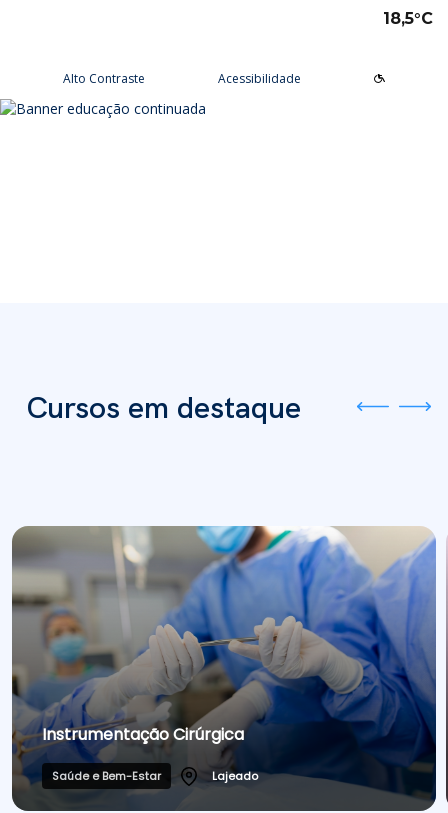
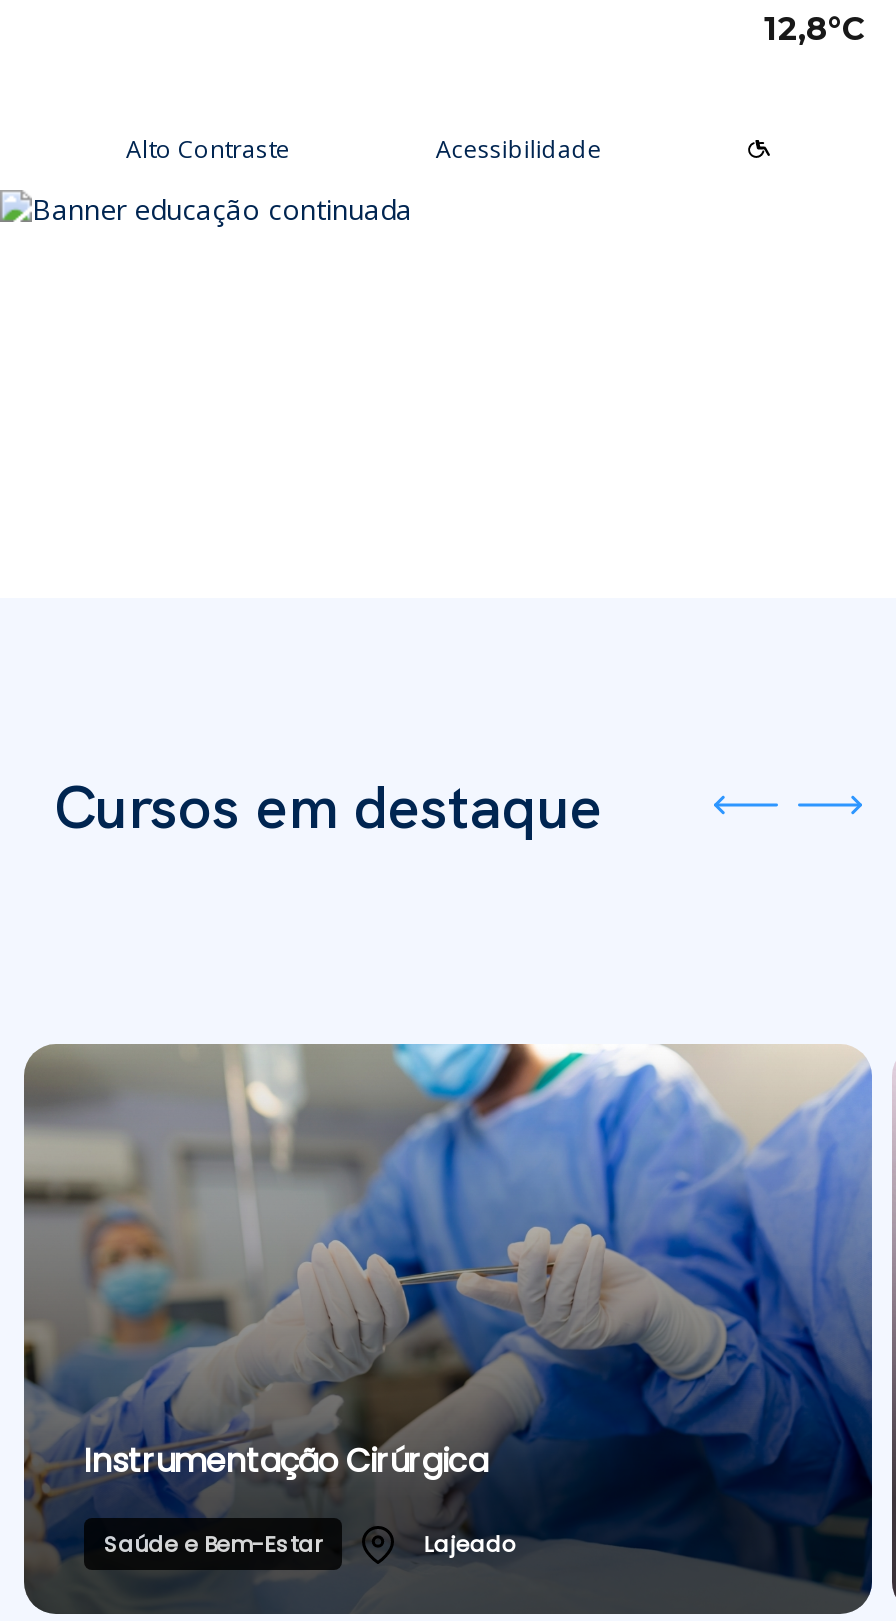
- 18,5°C
+ 12,8°C
